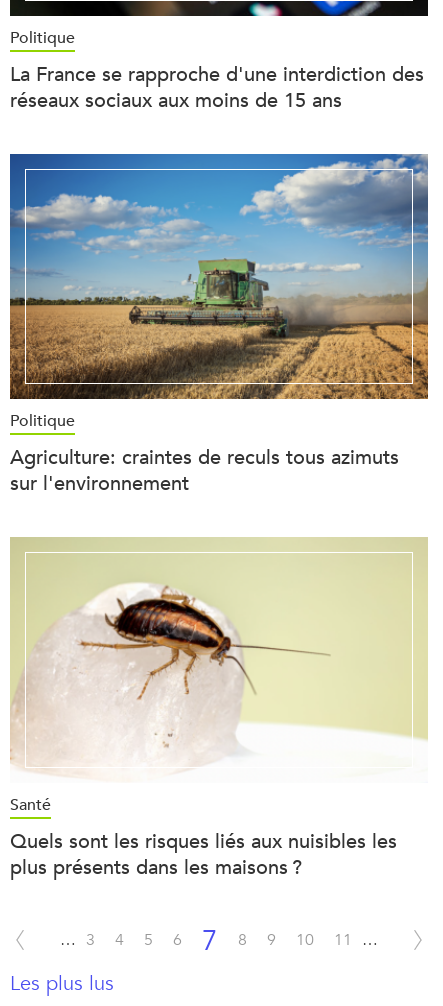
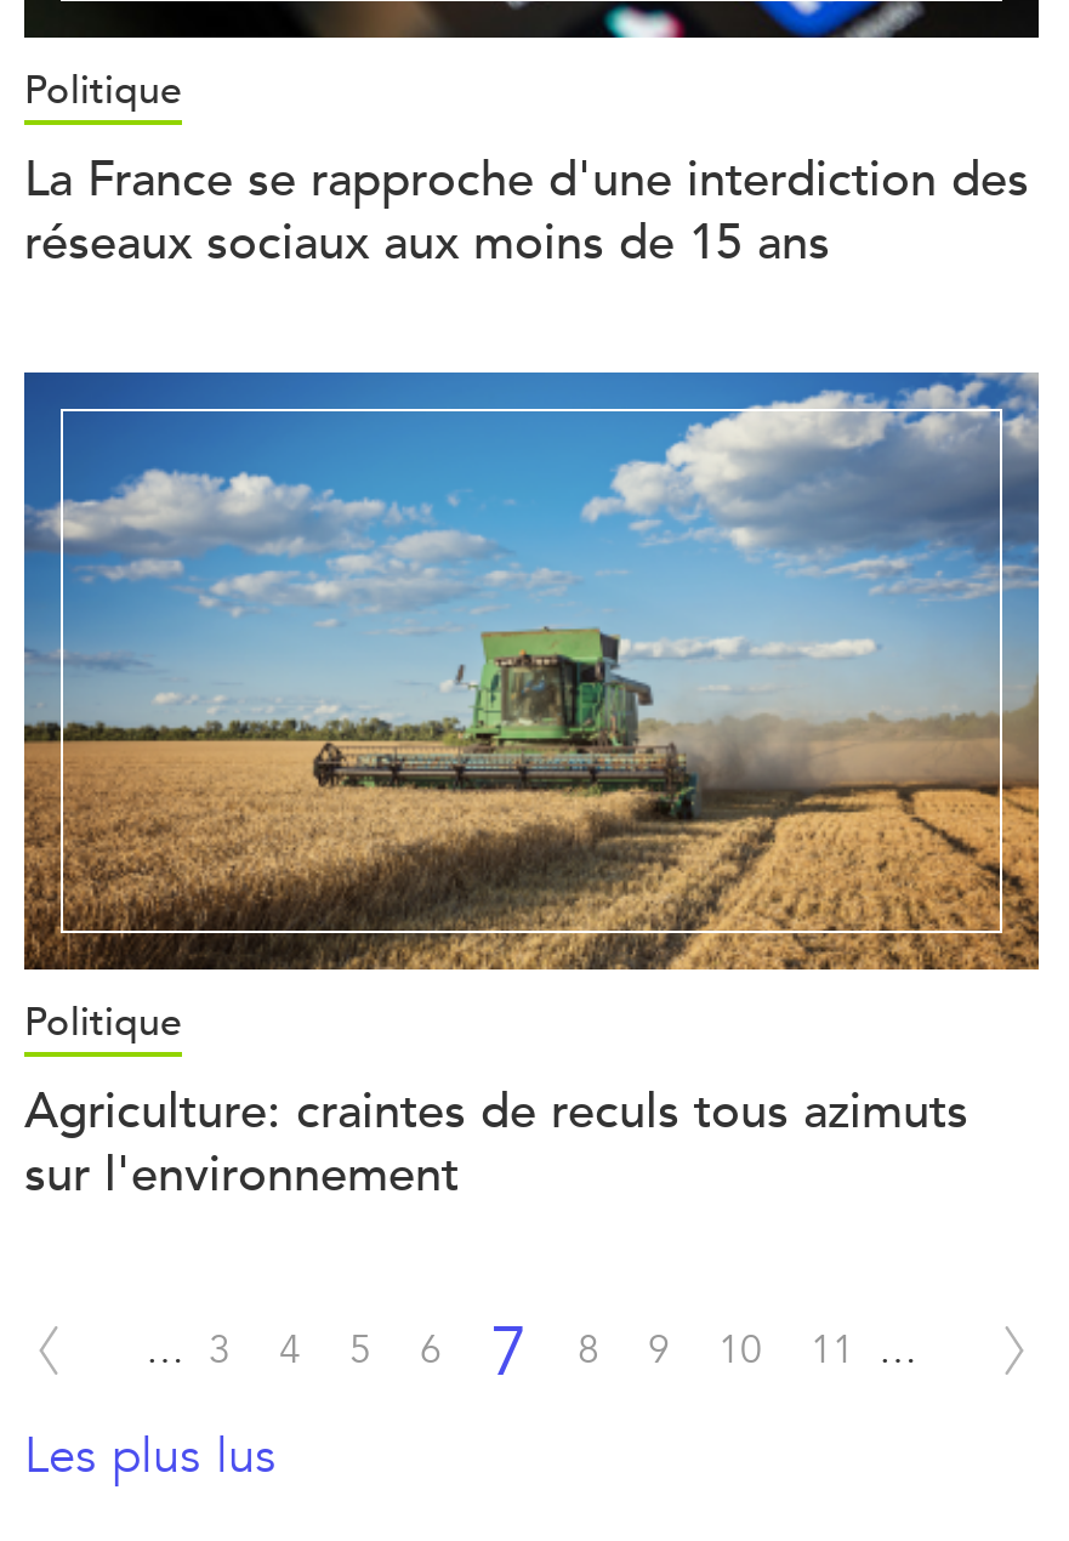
- [image]
- Santé
- Quels sont les risques liés aux nuisibles les
- plus présents dans les maisons ?
